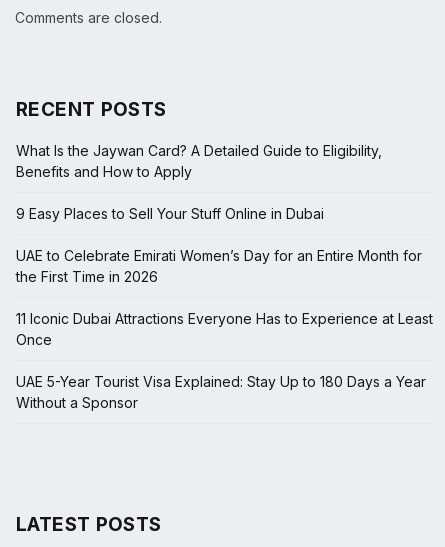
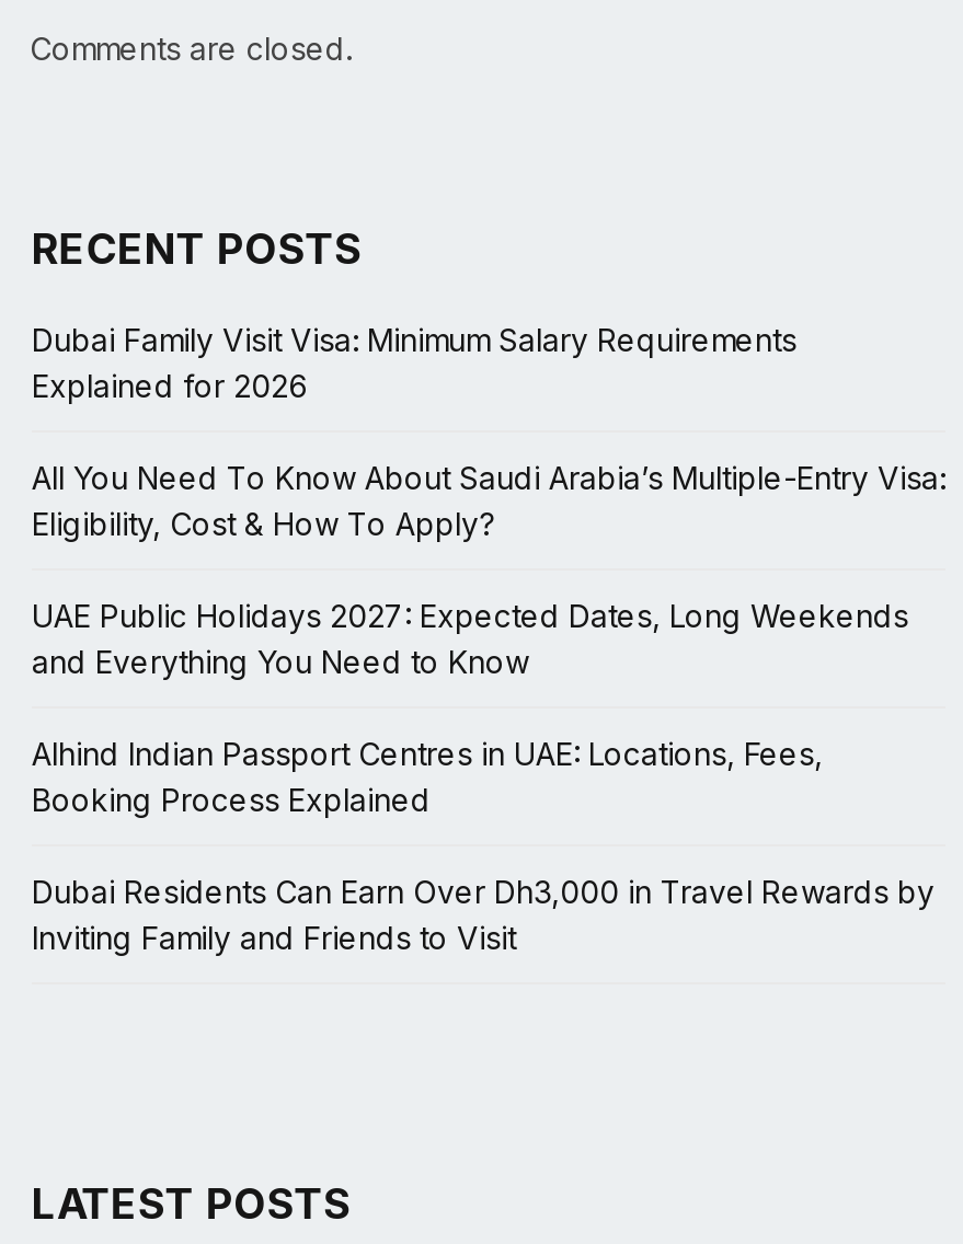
- What Is the Jaywan Card? A Detailed Guide to Eligibility,
- Benefits and How to Apply
+ Dubai Family Visit Visa: Minimum Salary Requirements
+ Explained for 2026

- 9 Easy Places to Sell Your Stuff Online in Dubai
+ All You Need To Know About Saudi Arabia’s Multiple-Entry Visa:
+ Eligibility, Cost & How To Apply?

- UAE to Celebrate Emirati Women’s Day for an Entire Month for
- the First Time in 2026
+ UAE Public Holidays 2027: Expected Dates, Long Weekends
+ and Everything You Need to Know

- 11 Iconic Dubai Attractions Everyone Has to Experience at Least
- Once
+ Alhind Indian Passport Centres in UAE: Locations, Fees,
+ Booking Process Explained

- UAE 5-Year Tourist Visa Explained: Stay Up to 180 Days a Year
- Without a Sponsor
+ Dubai Residents Can Earn Over Dh3,000 in Travel Rewards by
+ Inviting Family and Friends to Visit
